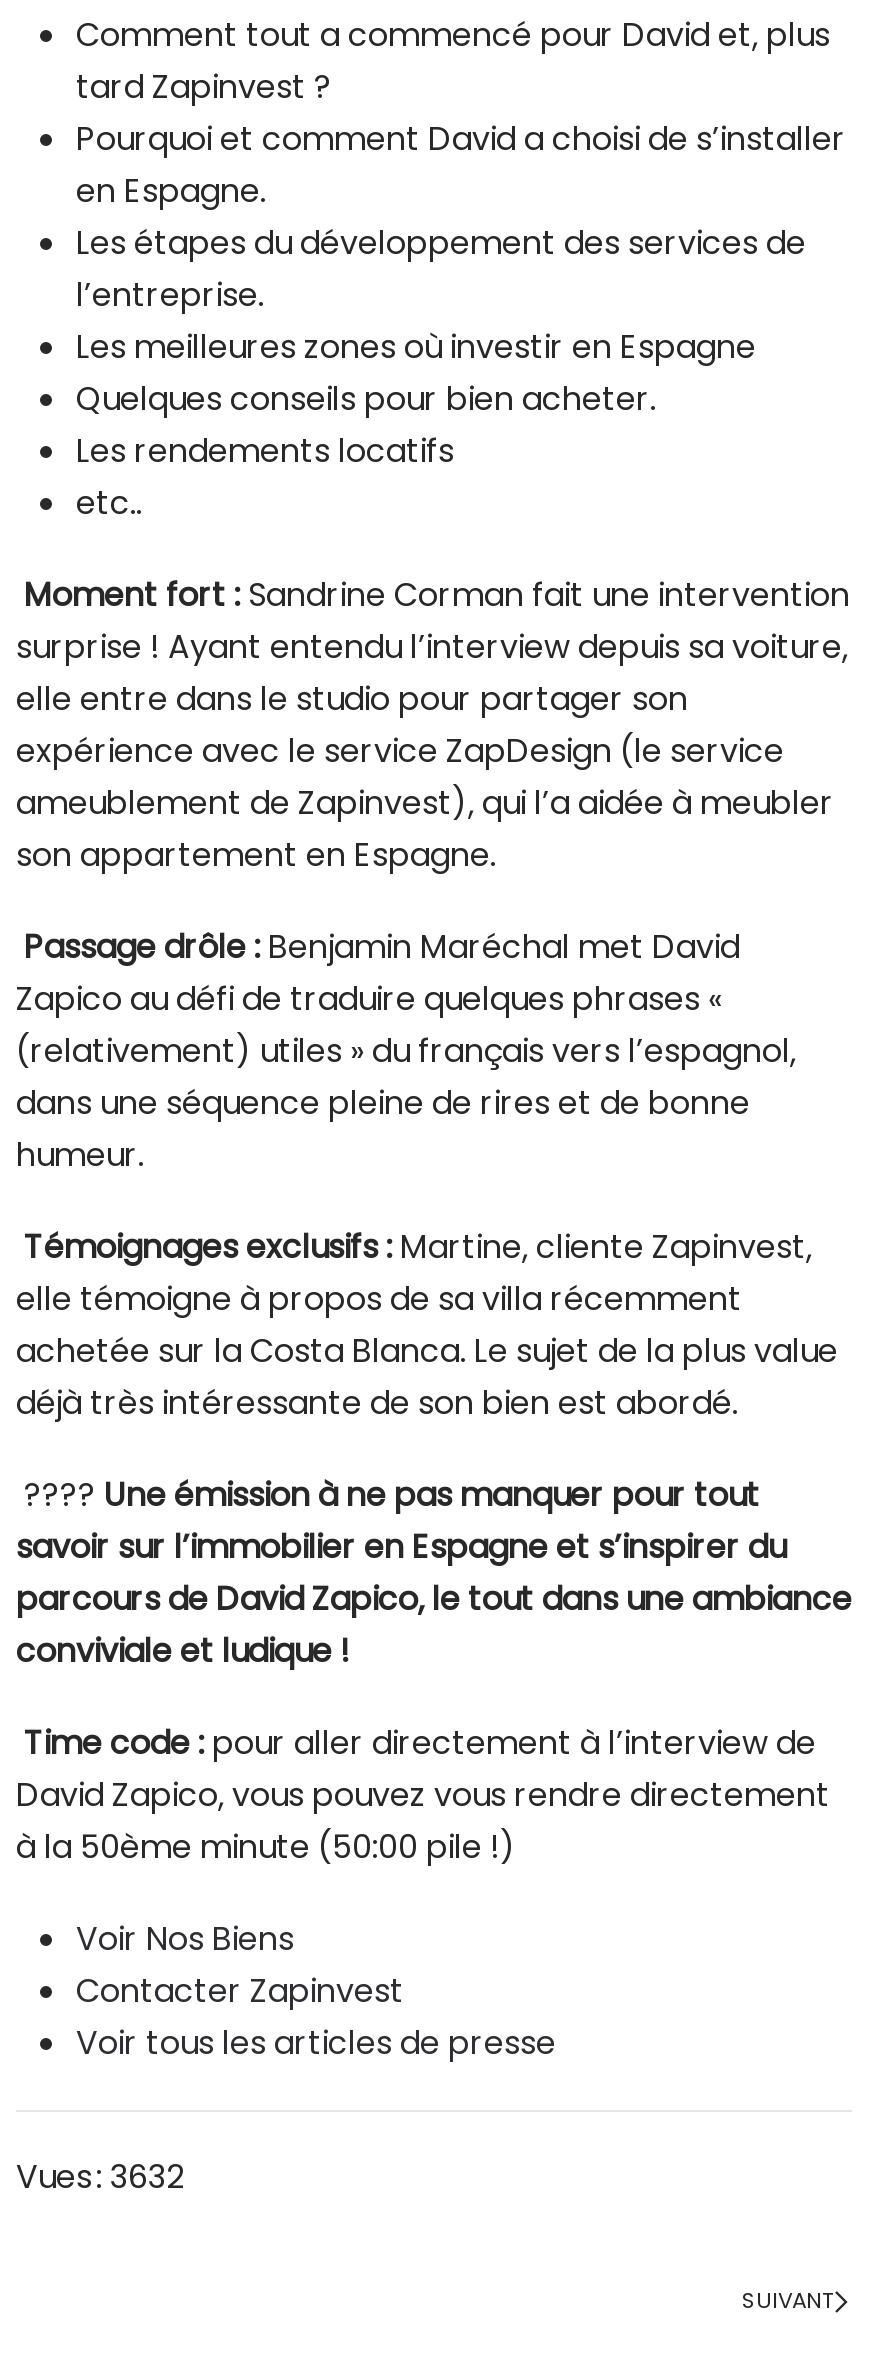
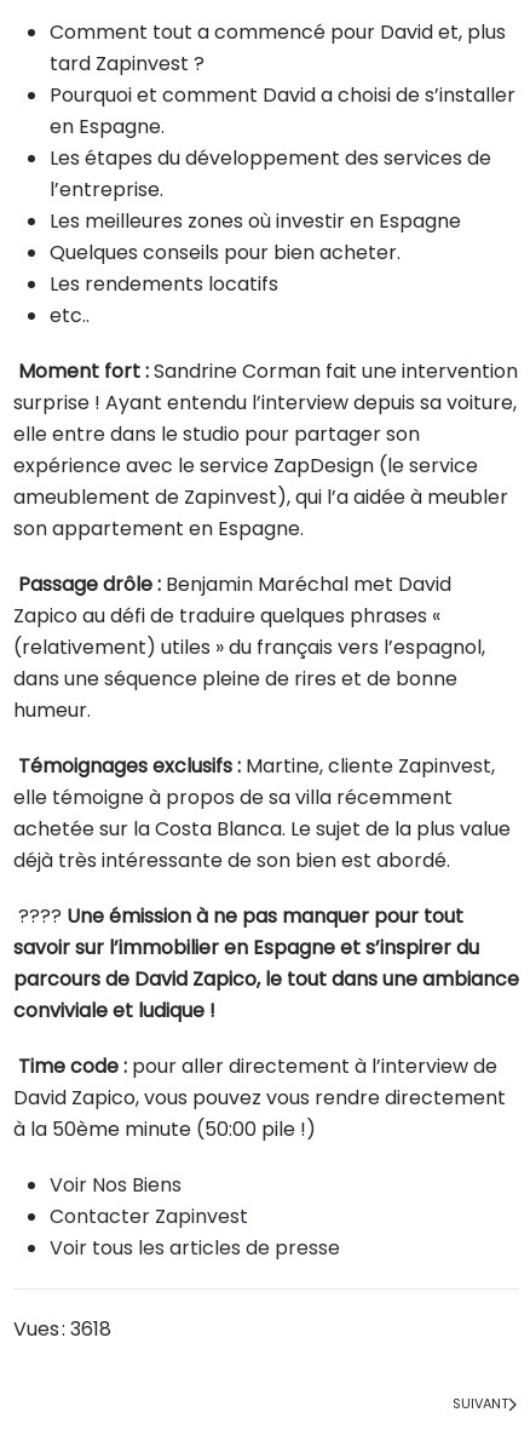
- Vues : 3632
+ Vues : 3618
